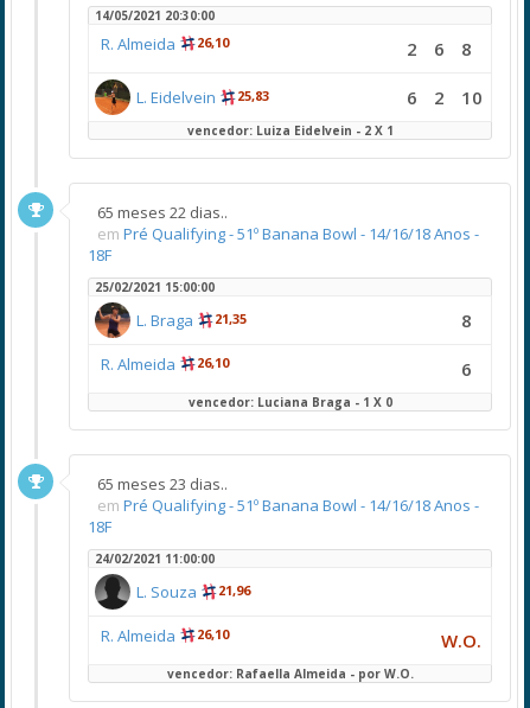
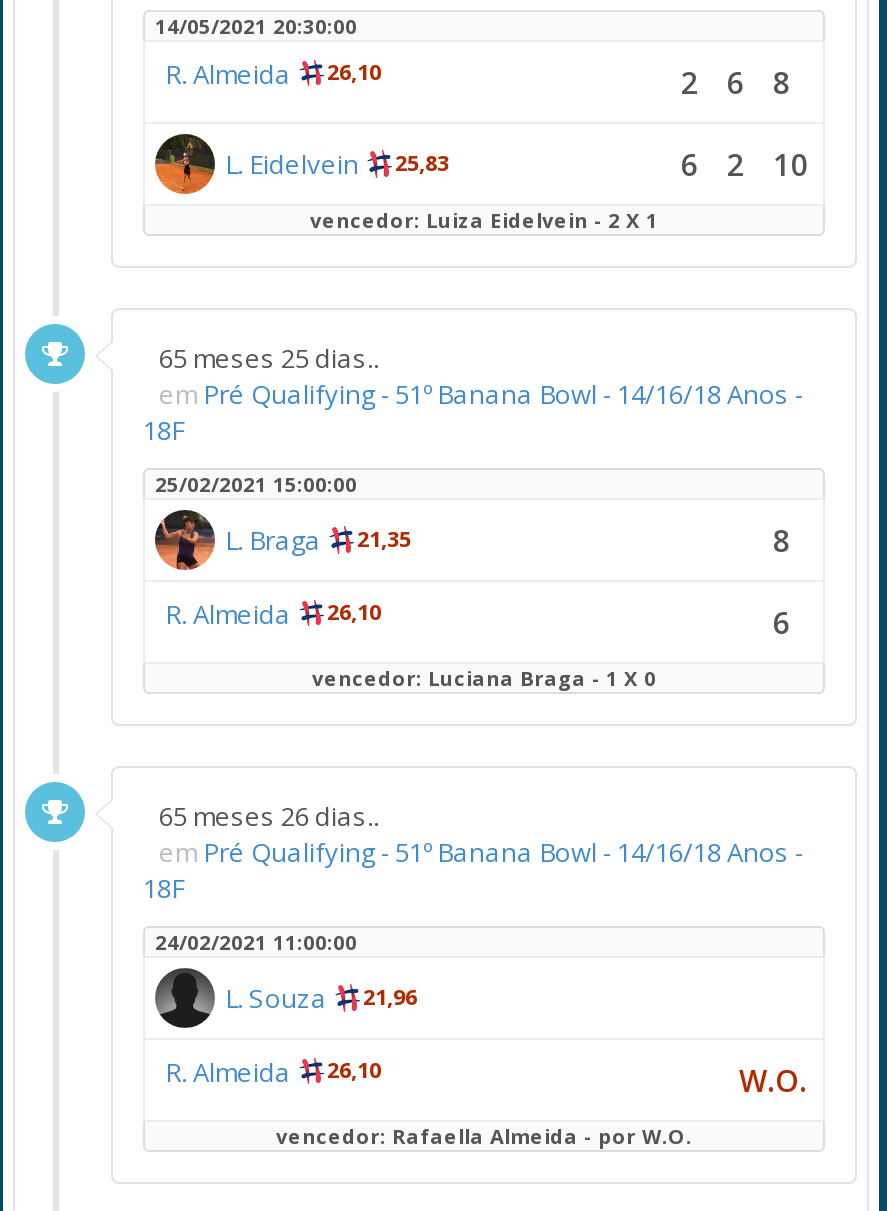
- 65 meses 22 dias..
+ 65 meses 25 dias..

- 65 meses 23 dias..
+ 65 meses 26 dias..
